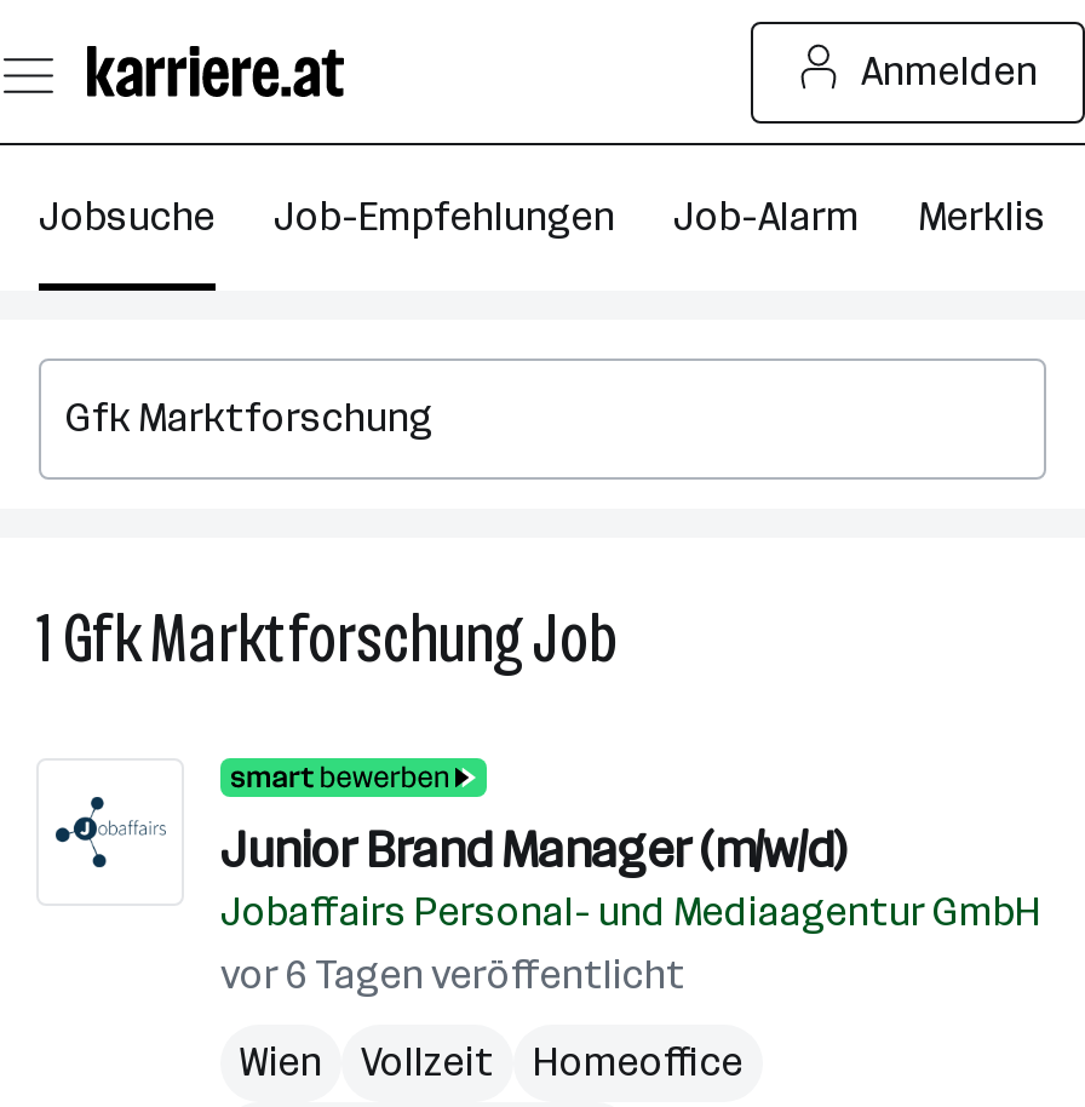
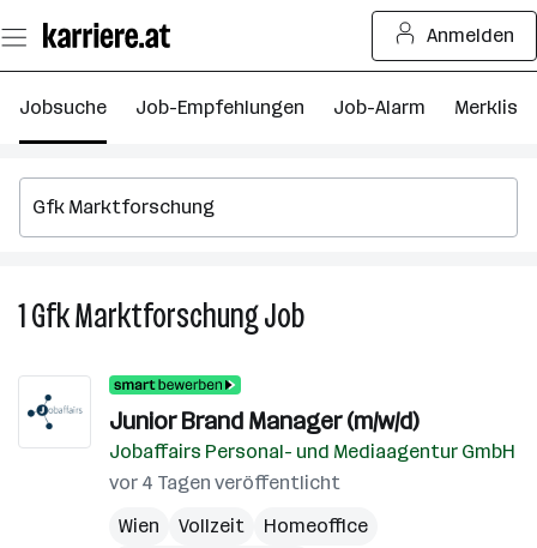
- vor 6 Tagen veröffentlicht
+ vor 4 Tagen veröffentlicht
